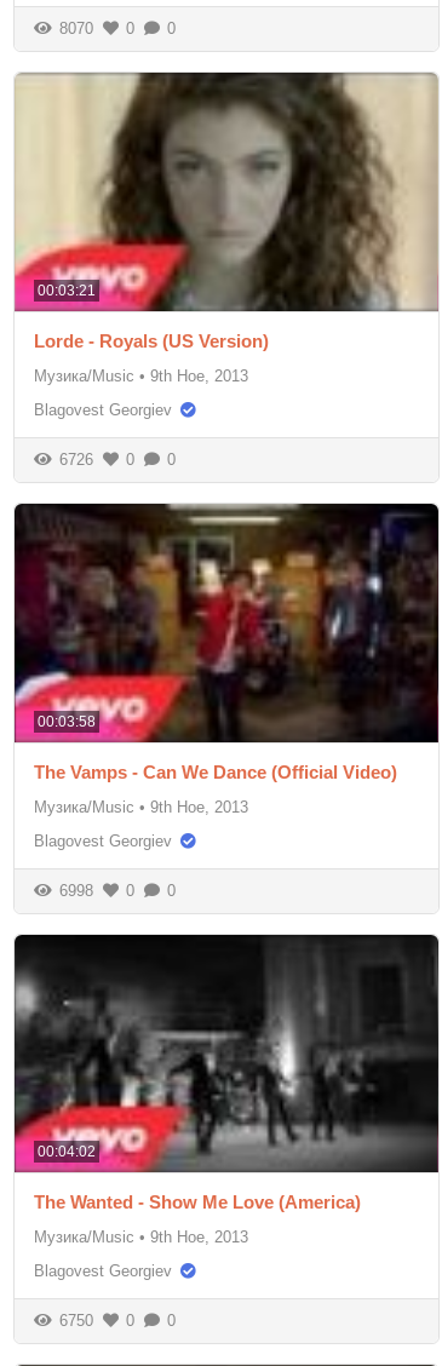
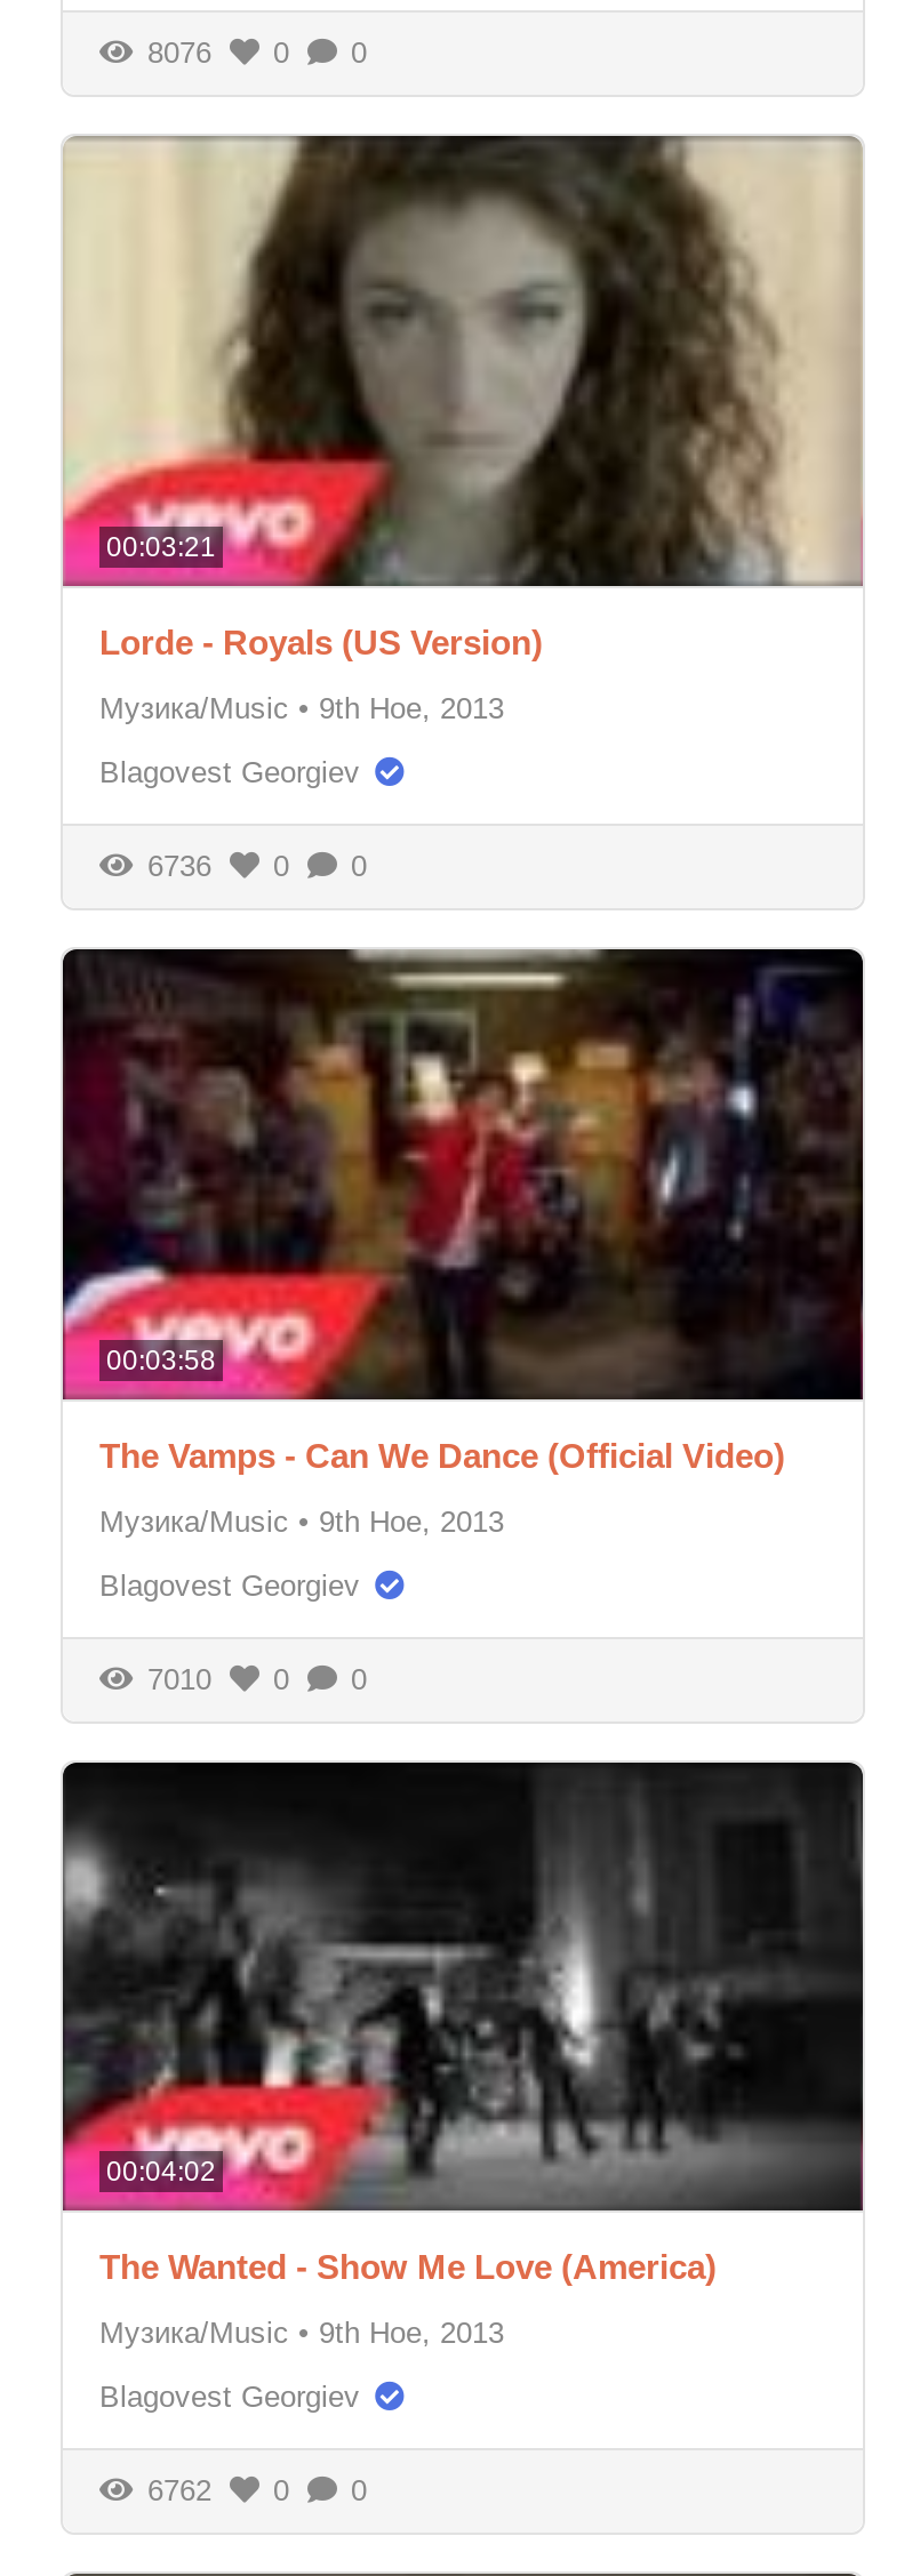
- 8070 0 0
+ 8076 0 0

- 6726 0 0
+ 6736 0 0

- 6998 0 0
+ 7010 0 0

- 6750 0 0
+ 6762 0 0
